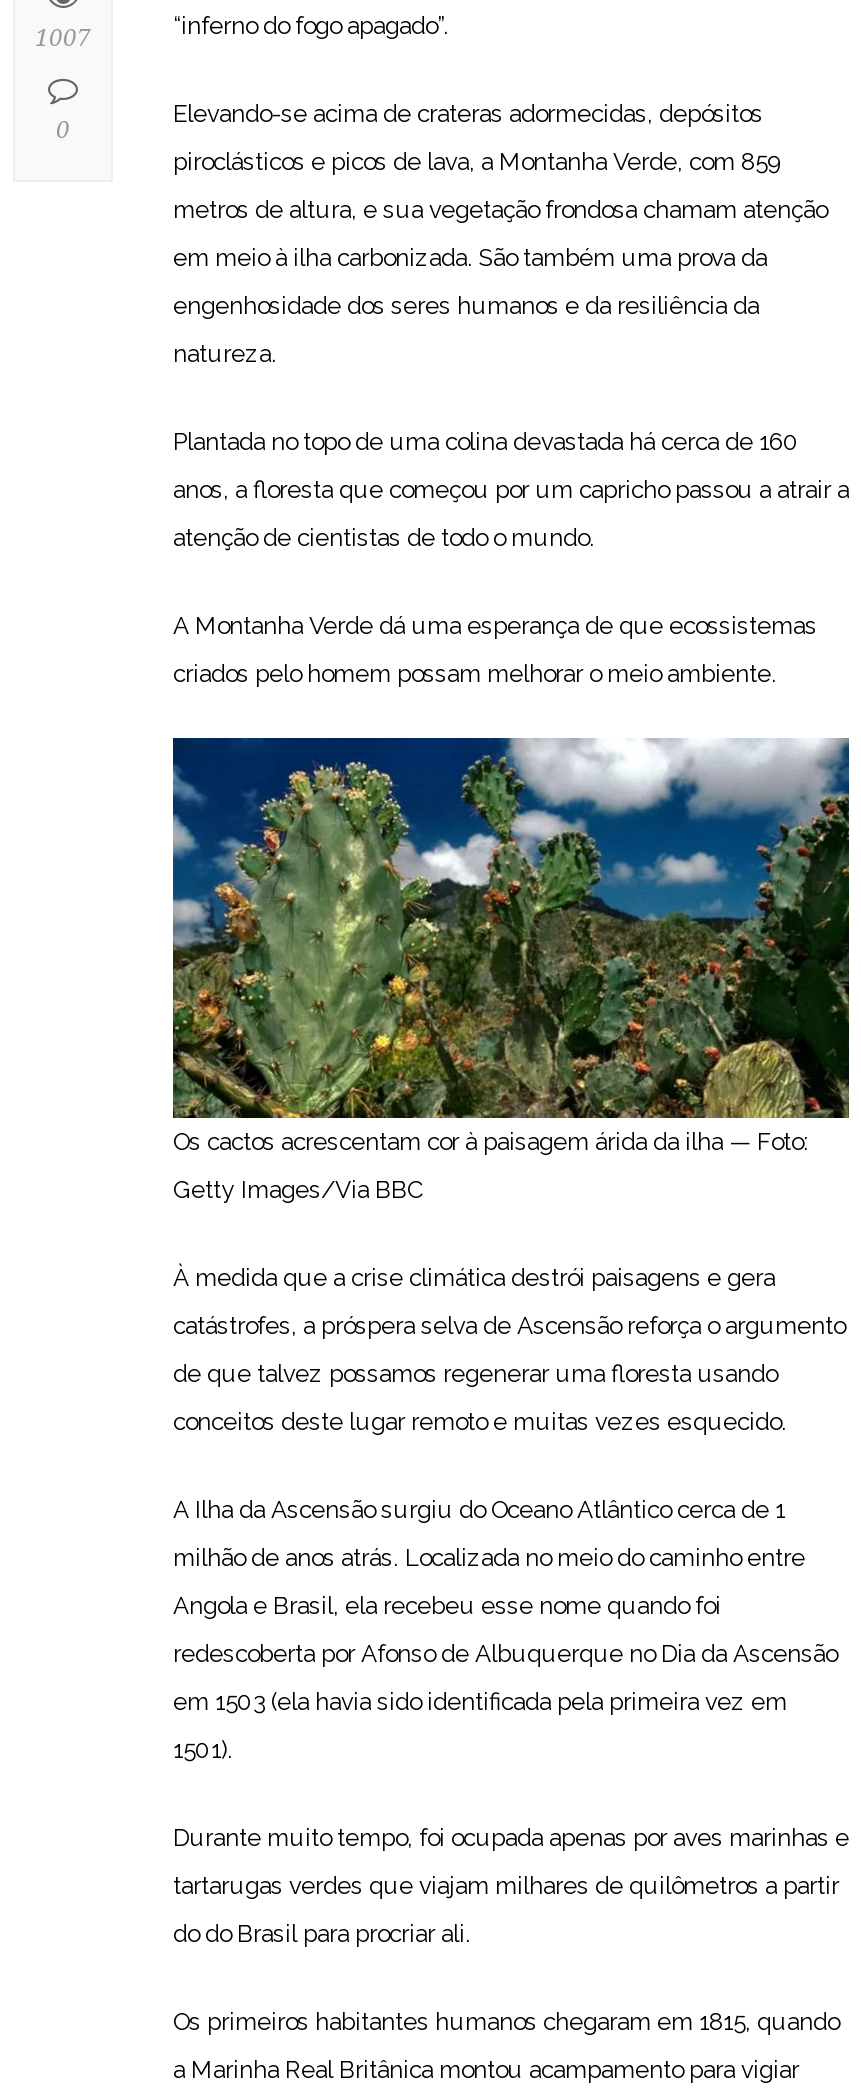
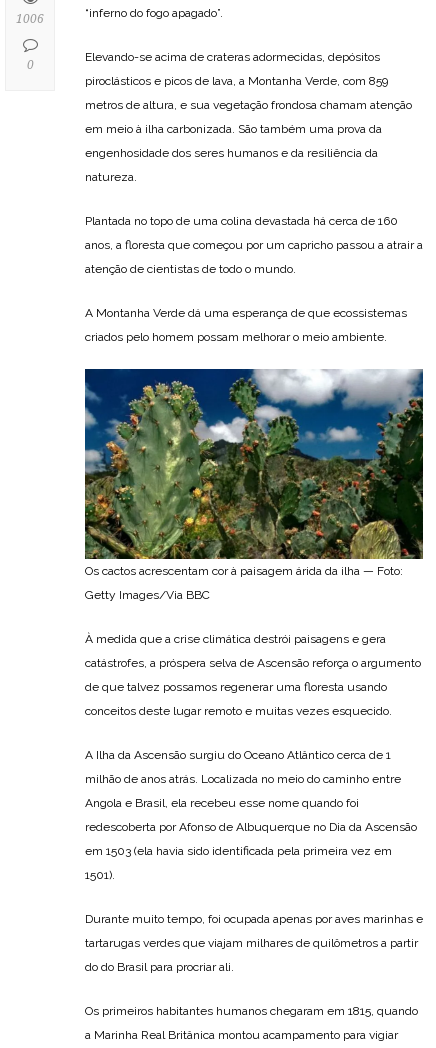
- 1007
+ 1006
